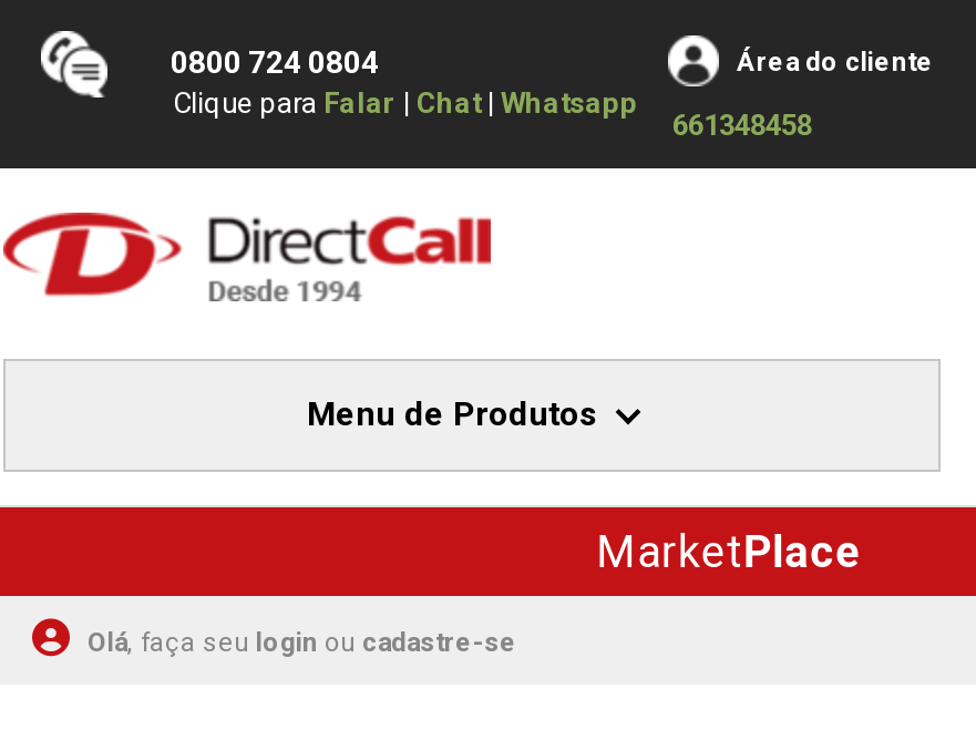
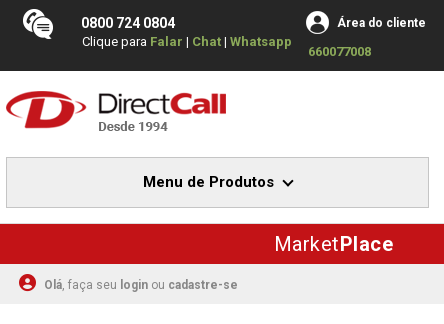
- 661348458
+ 660077008
